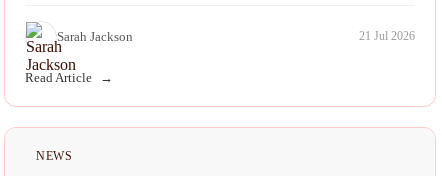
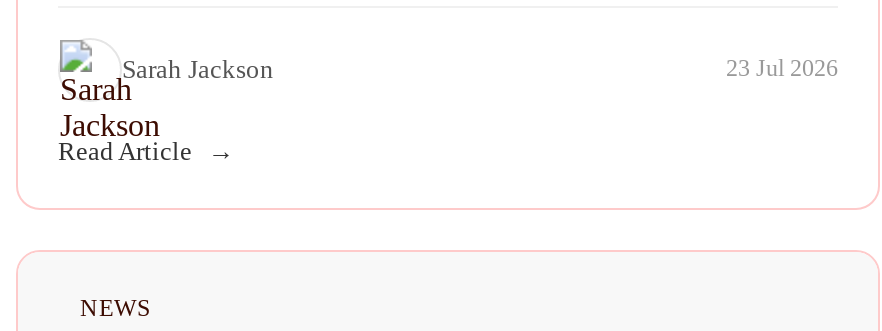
- 21 Jul 2026
+ 23 Jul 2026
